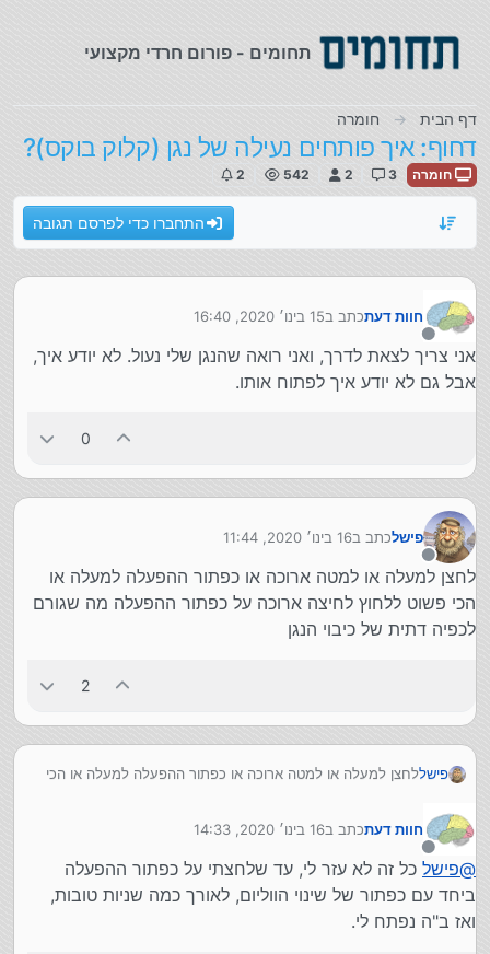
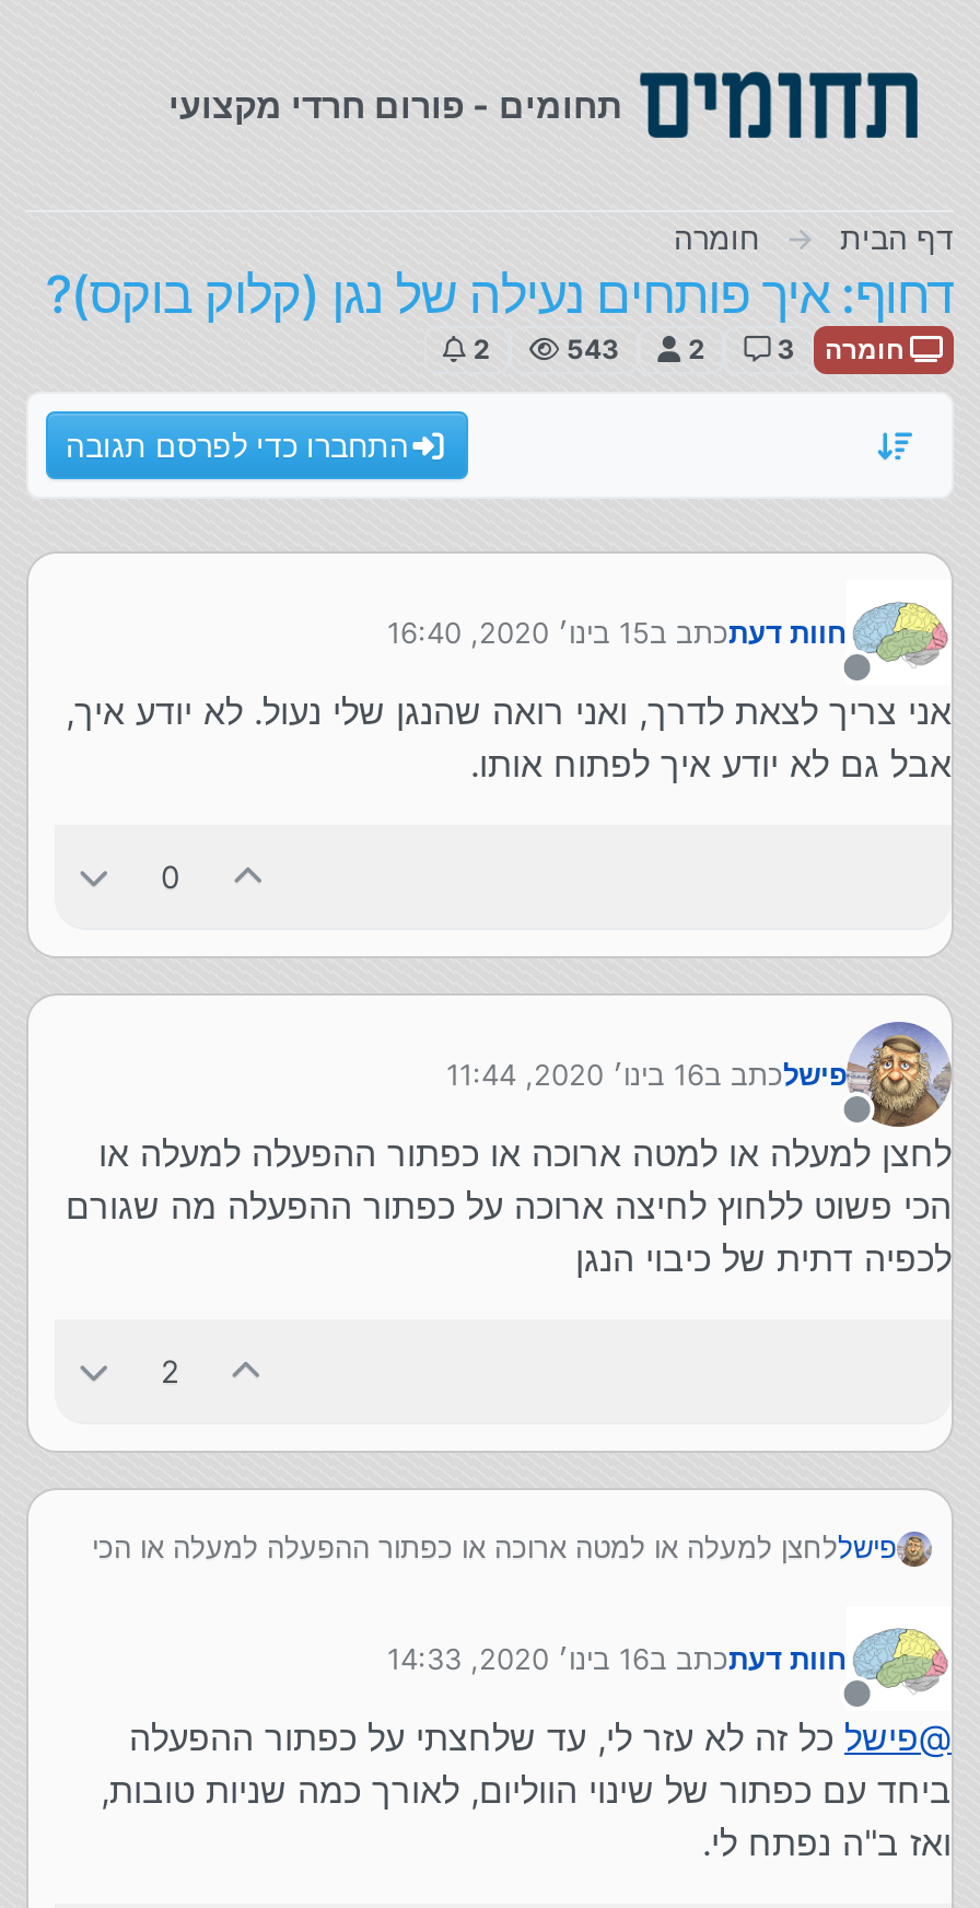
- 542
+ 543
